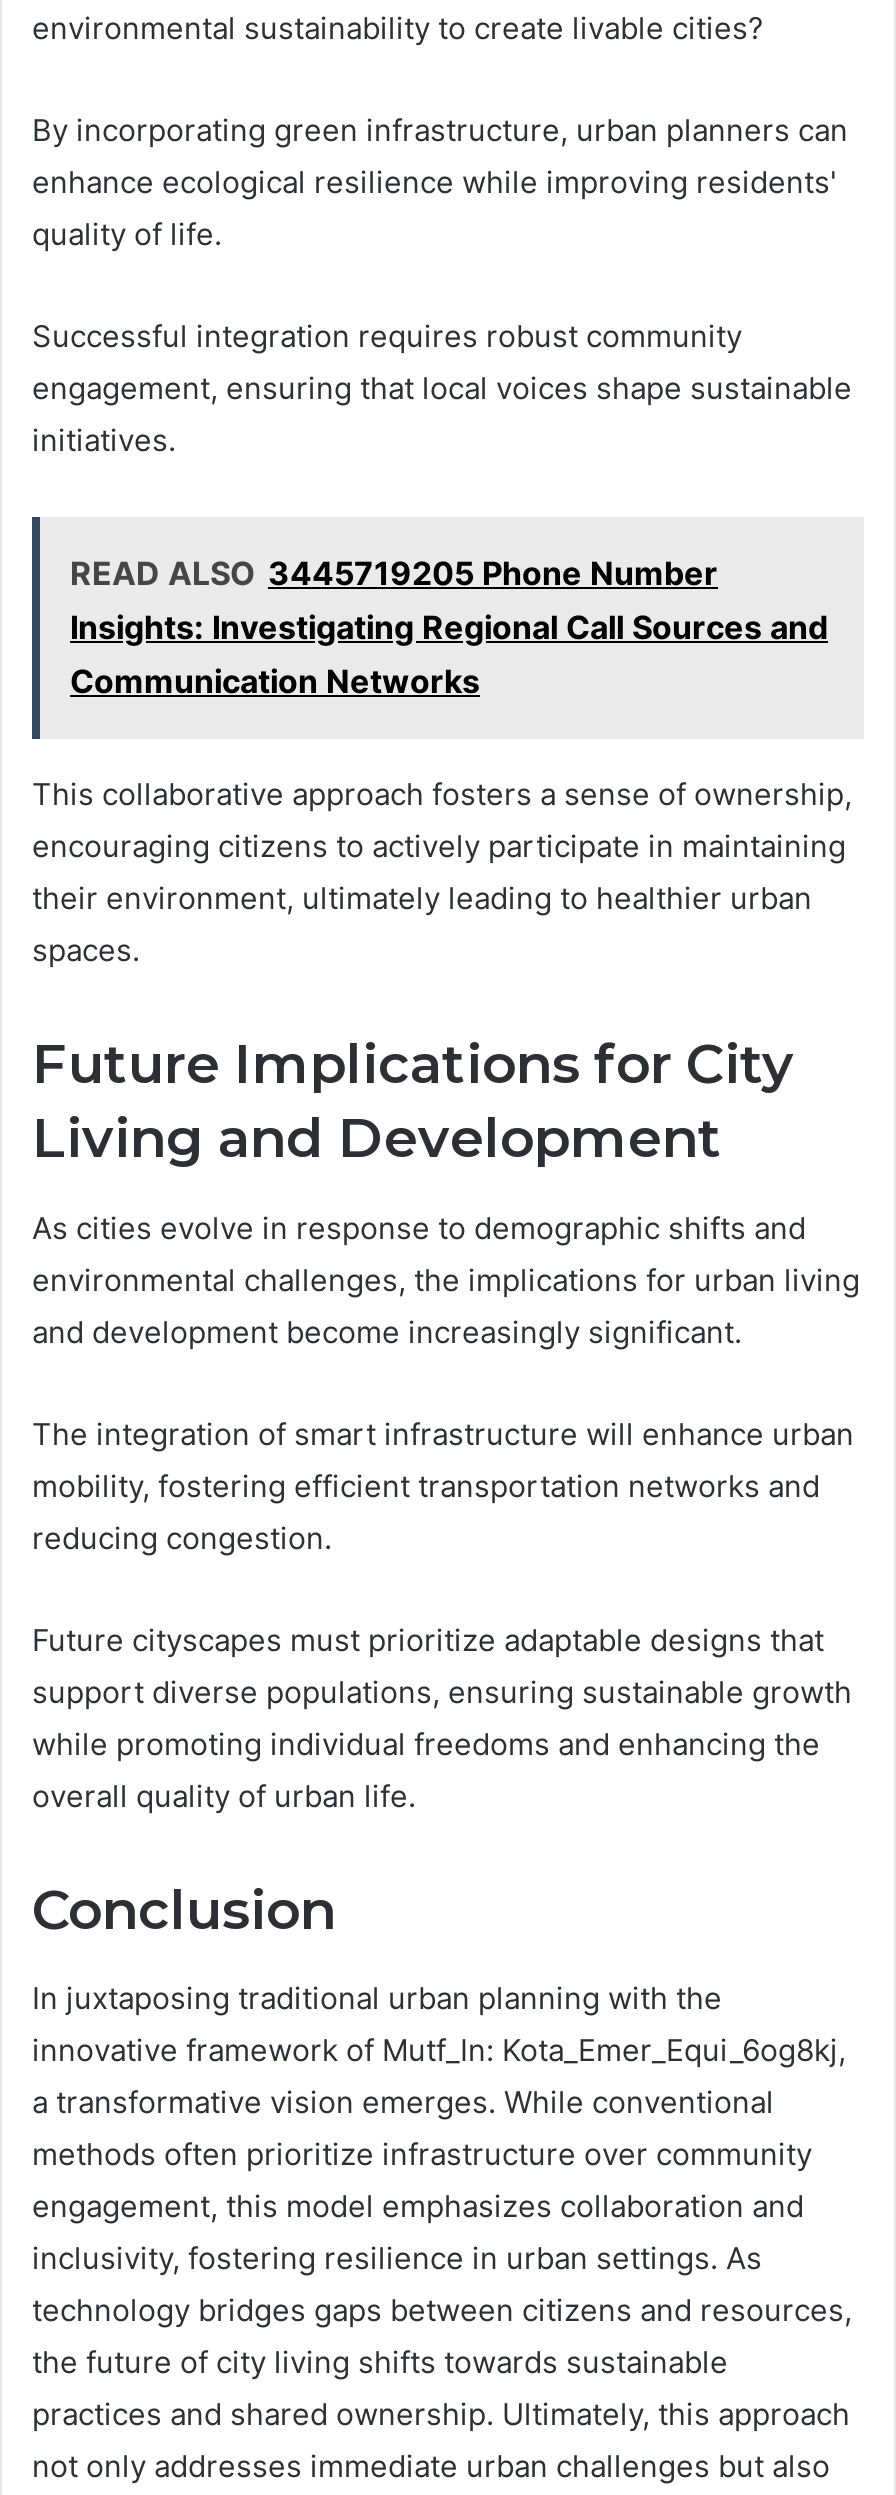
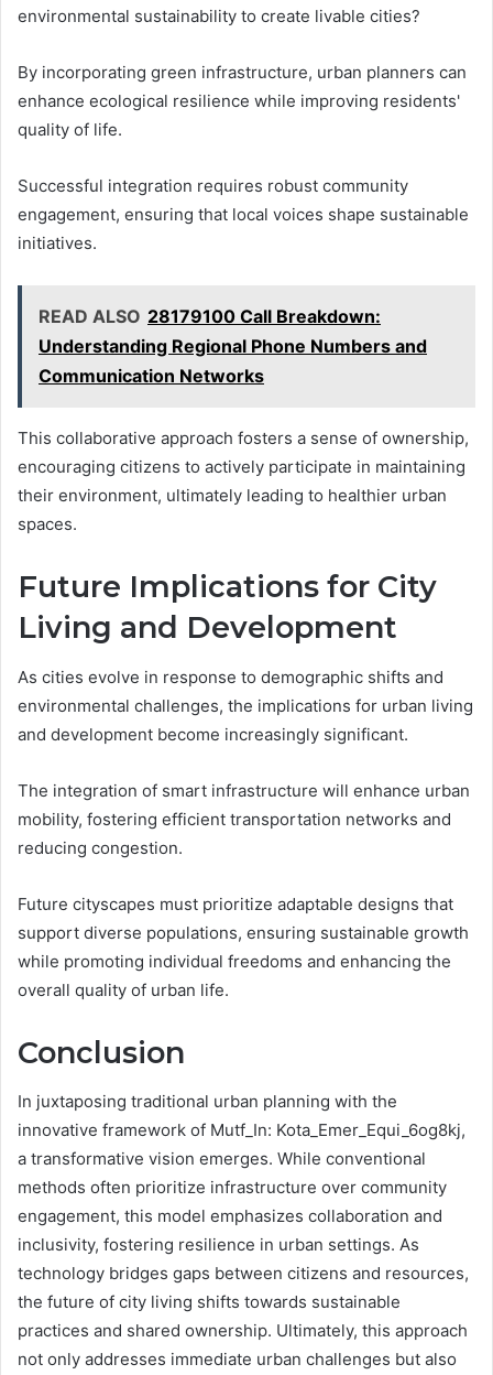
- READ ALSO 3445719205 Phone Number
- Insights: Investigating Regional Call Sources and
+ READ ALSO 28179100 Call Breakdown:
+ Understanding Regional Phone Numbers and
